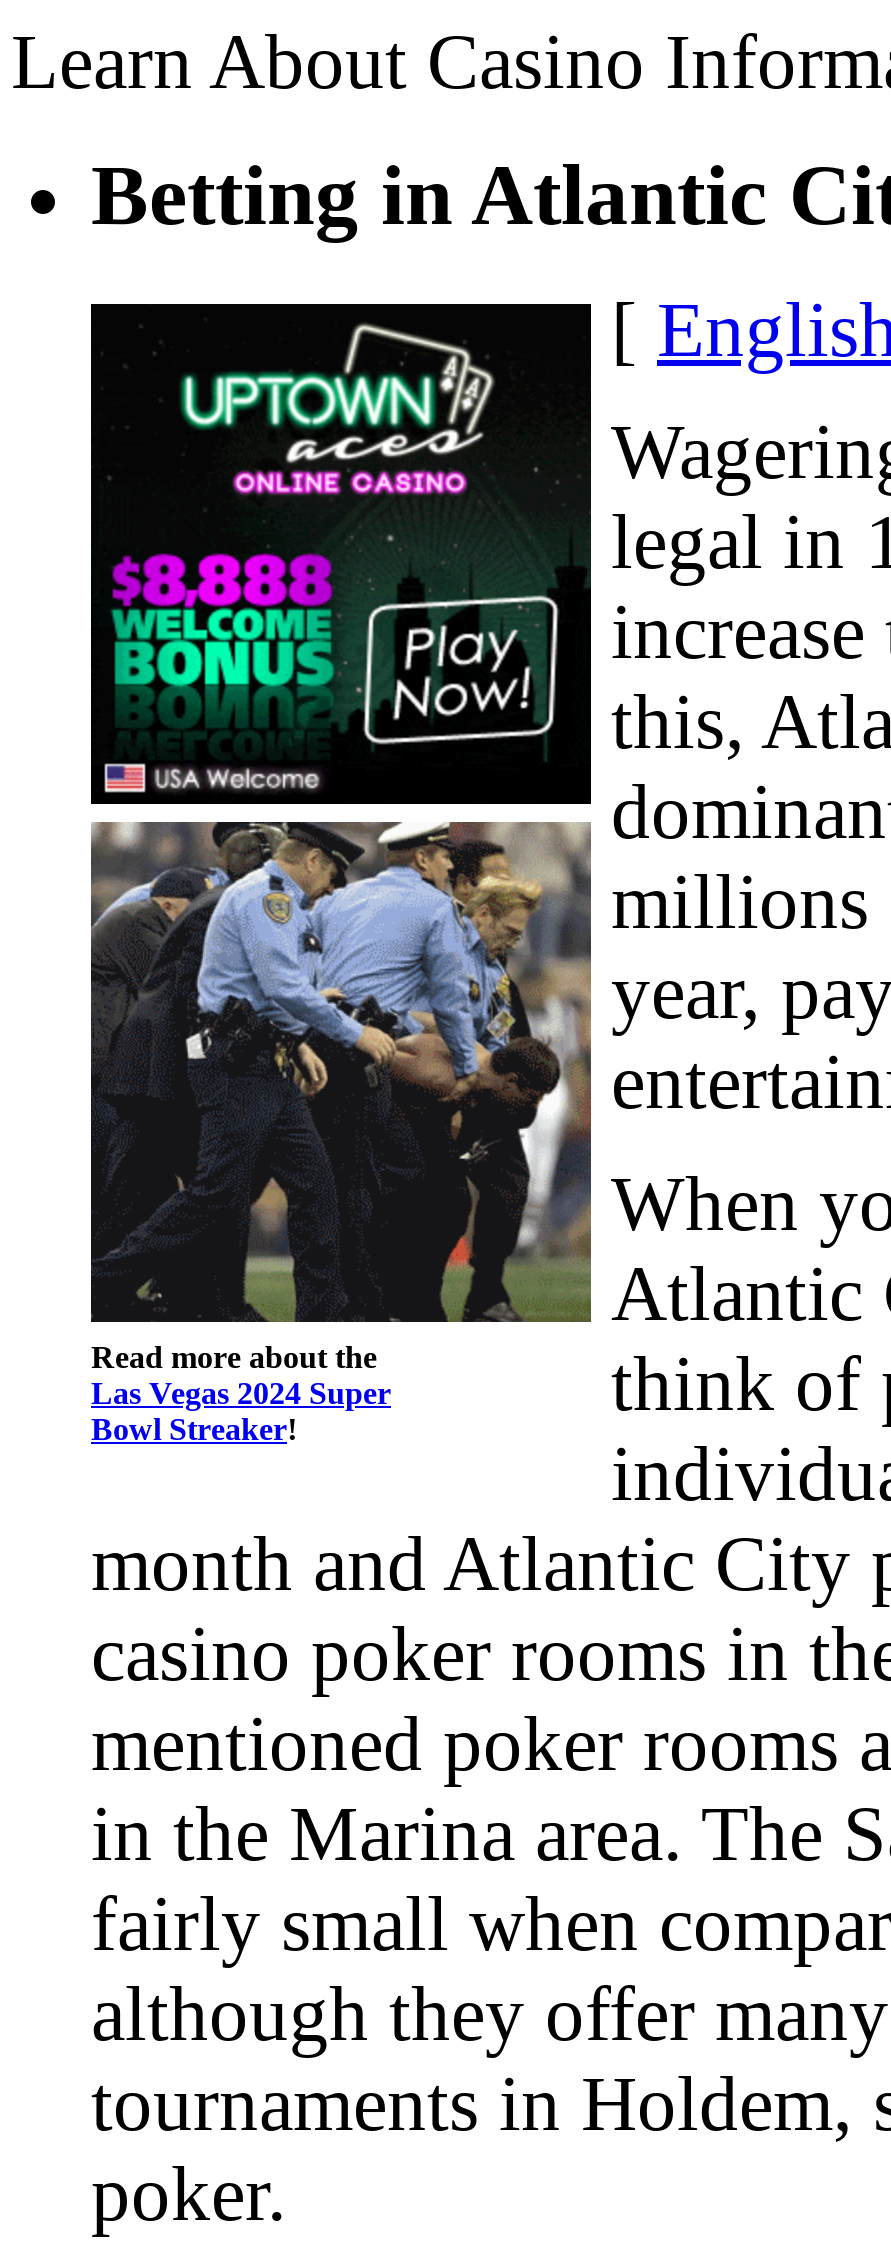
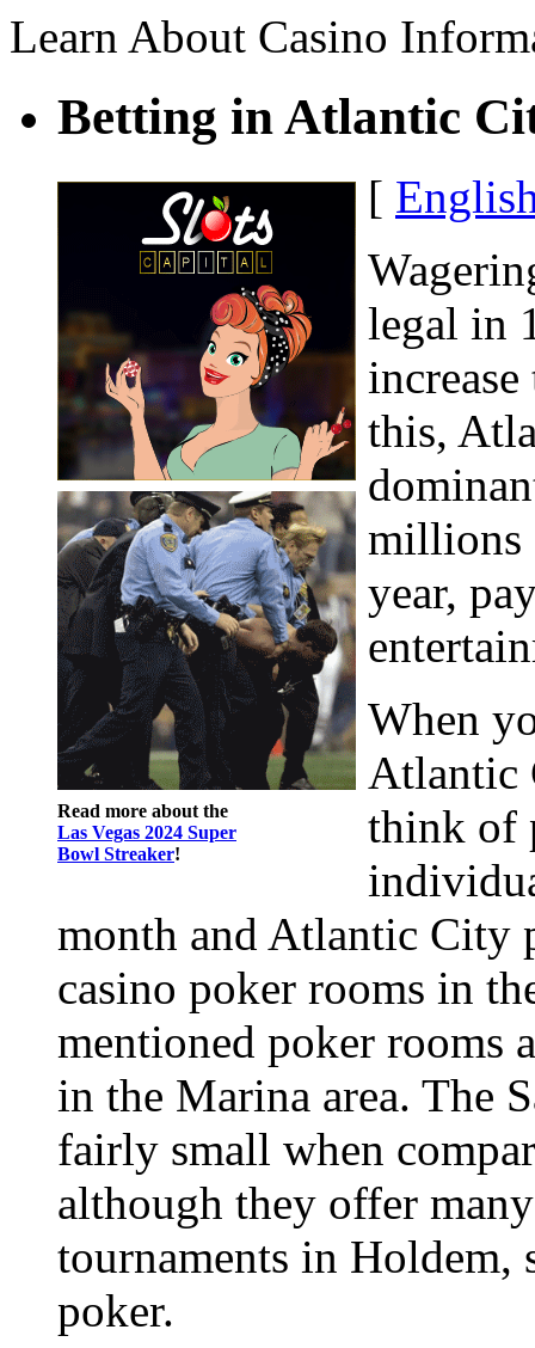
- [image]
+ [image]
